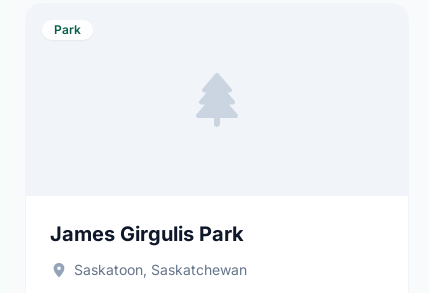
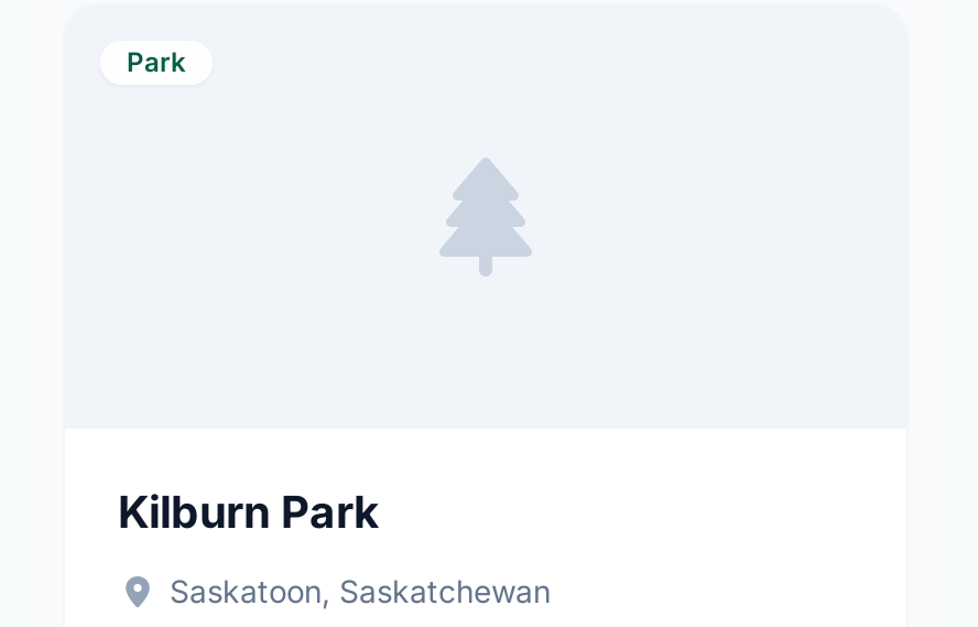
- James Girgulis Park
+ Kilburn Park
